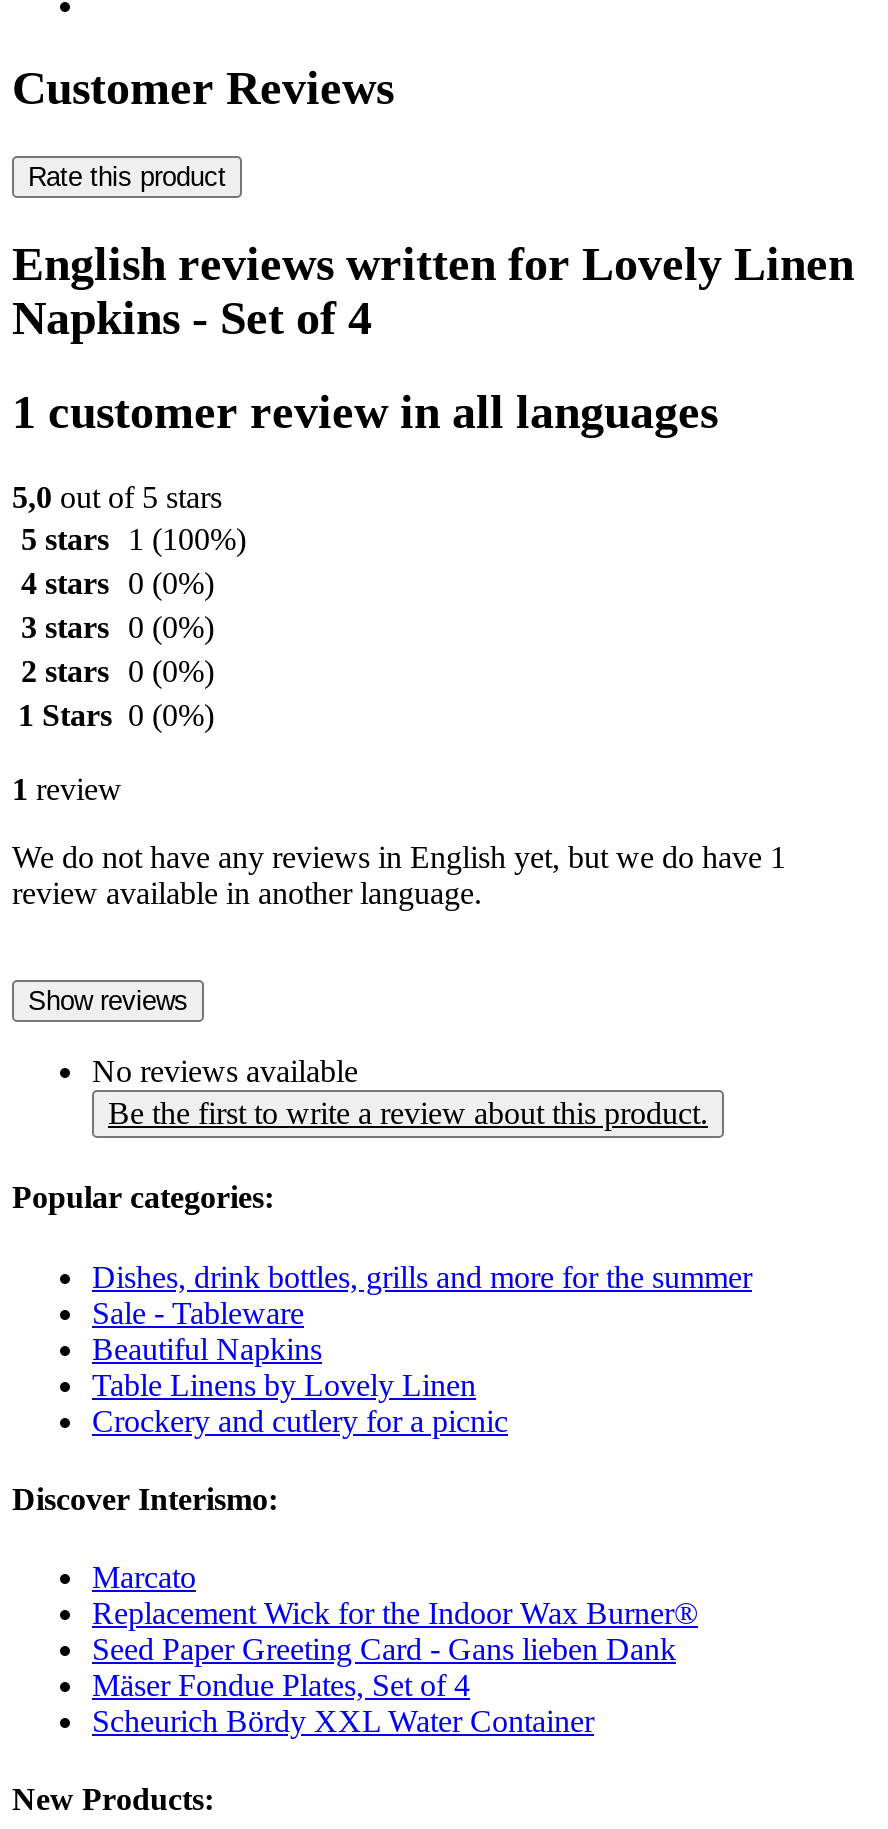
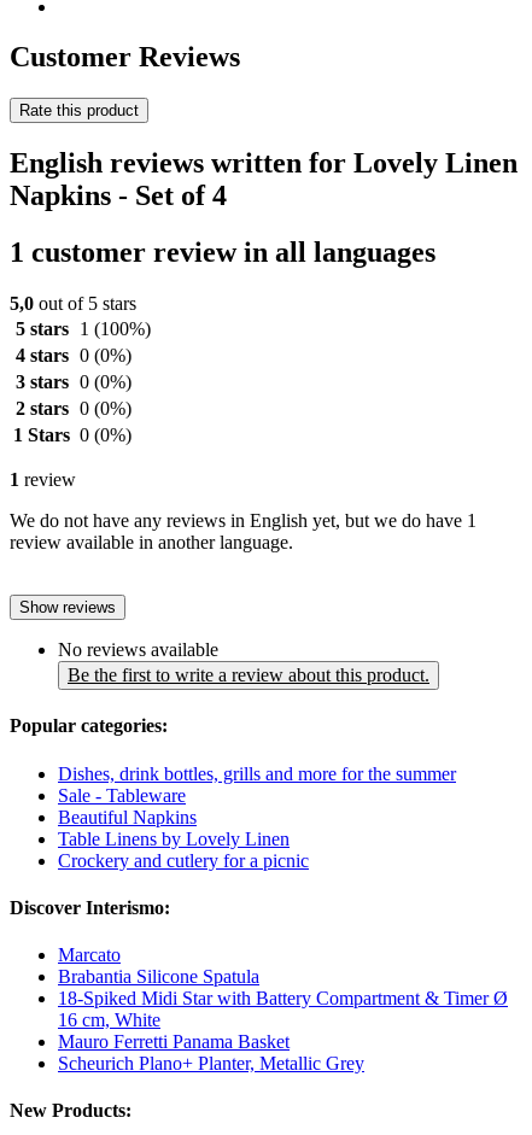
- Replacement Wick for the Indoor Wax Burner®
- Seed Paper Greeting Card - Gans lieben Dank
- Mäser Fondue Plates, Set of 4
- Scheurich Bördy XXL Water Container
+ Brabantia Silicone Spatula
+ 18-Spiked Midi Star with Battery Compartment & Timer Ø
+ 16 cm, White
+ Mauro Ferretti Panama Basket
+ Scheurich Plano+ Planter, Metallic Grey
